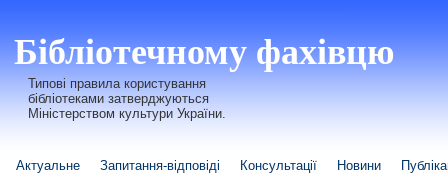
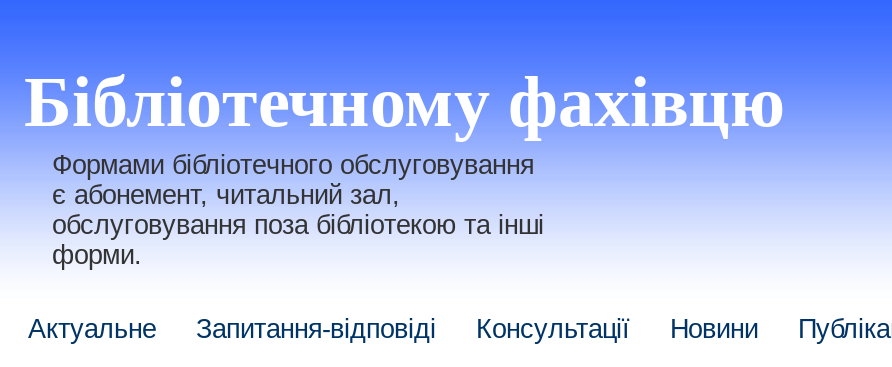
- Типові правила користування
- бібліотеками затверджуються
- Міністерством культури України.
+ Формами бібліотечного обслуговування
+ є абонемент, читальний зал,
+ обслуговування поза бібліотекою та інші
+ форми.
